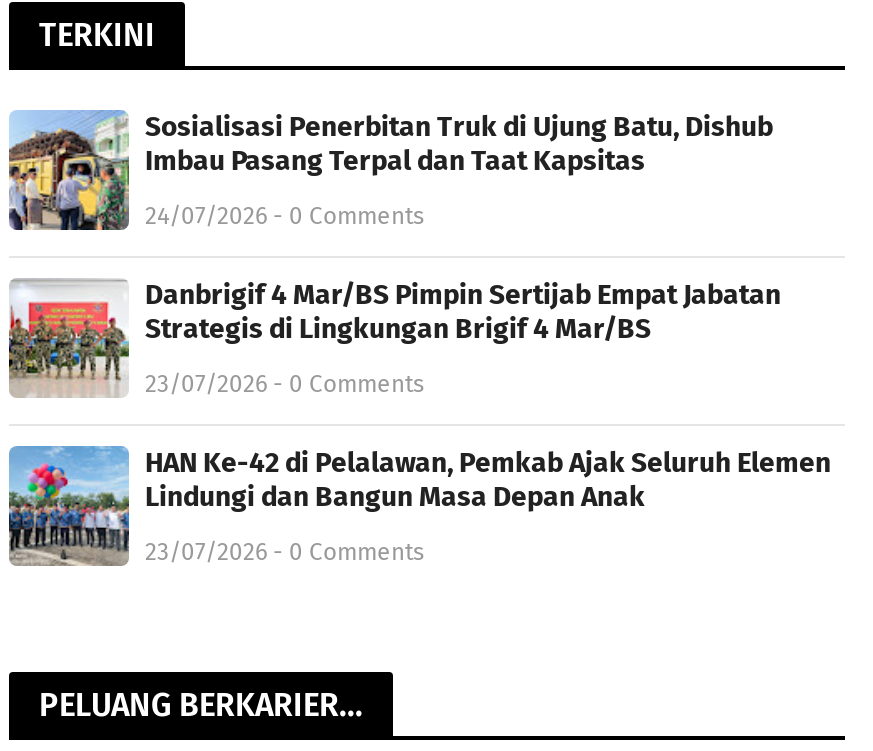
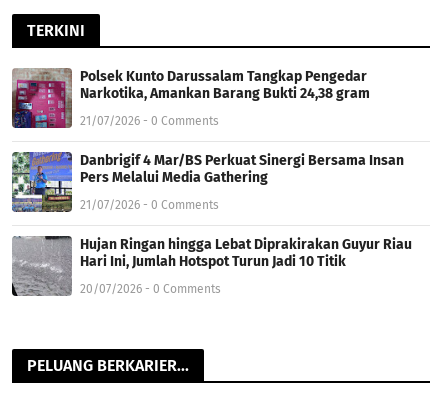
- [image]
- Sosialisasi Penerbitan Truk di Ujung Batu, Dishub
- Imbau Pasang Terpal dan Taat Kapsitas
+ [image]
+ Polsek Kunto Darussalam Tangkap Pengedar
+ Narkotika, Amankan Barang Bukti 24,38 gram

- 24/07/2026 - 0 Comments
+ 21/07/2026 - 0 Comments

- [image]
- Danbrigif 4 Mar/BS Pimpin Sertijab Empat Jabatan
- Strategis di Lingkungan Brigif 4 Mar/BS
+ [image]
+ Danbrigif 4 Mar/BS Perkuat Sinergi Bersama Insan
+ Pers Melalui Media Gathering

- 23/07/2026 - 0 Comments
+ 21/07/2026 - 0 Comments

- [image]
- HAN Ke-42 di Pelalawan, Pemkab Ajak Seluruh Elemen
- Lindungi dan Bangun Masa Depan Anak
+ [image]
+ Hujan Ringan hingga Lebat Diprakirakan Guyur Riau
+ Hari Ini, Jumlah Hotspot Turun Jadi 10 Titik

- 23/07/2026 - 0 Comments
+ 20/07/2026 - 0 Comments
